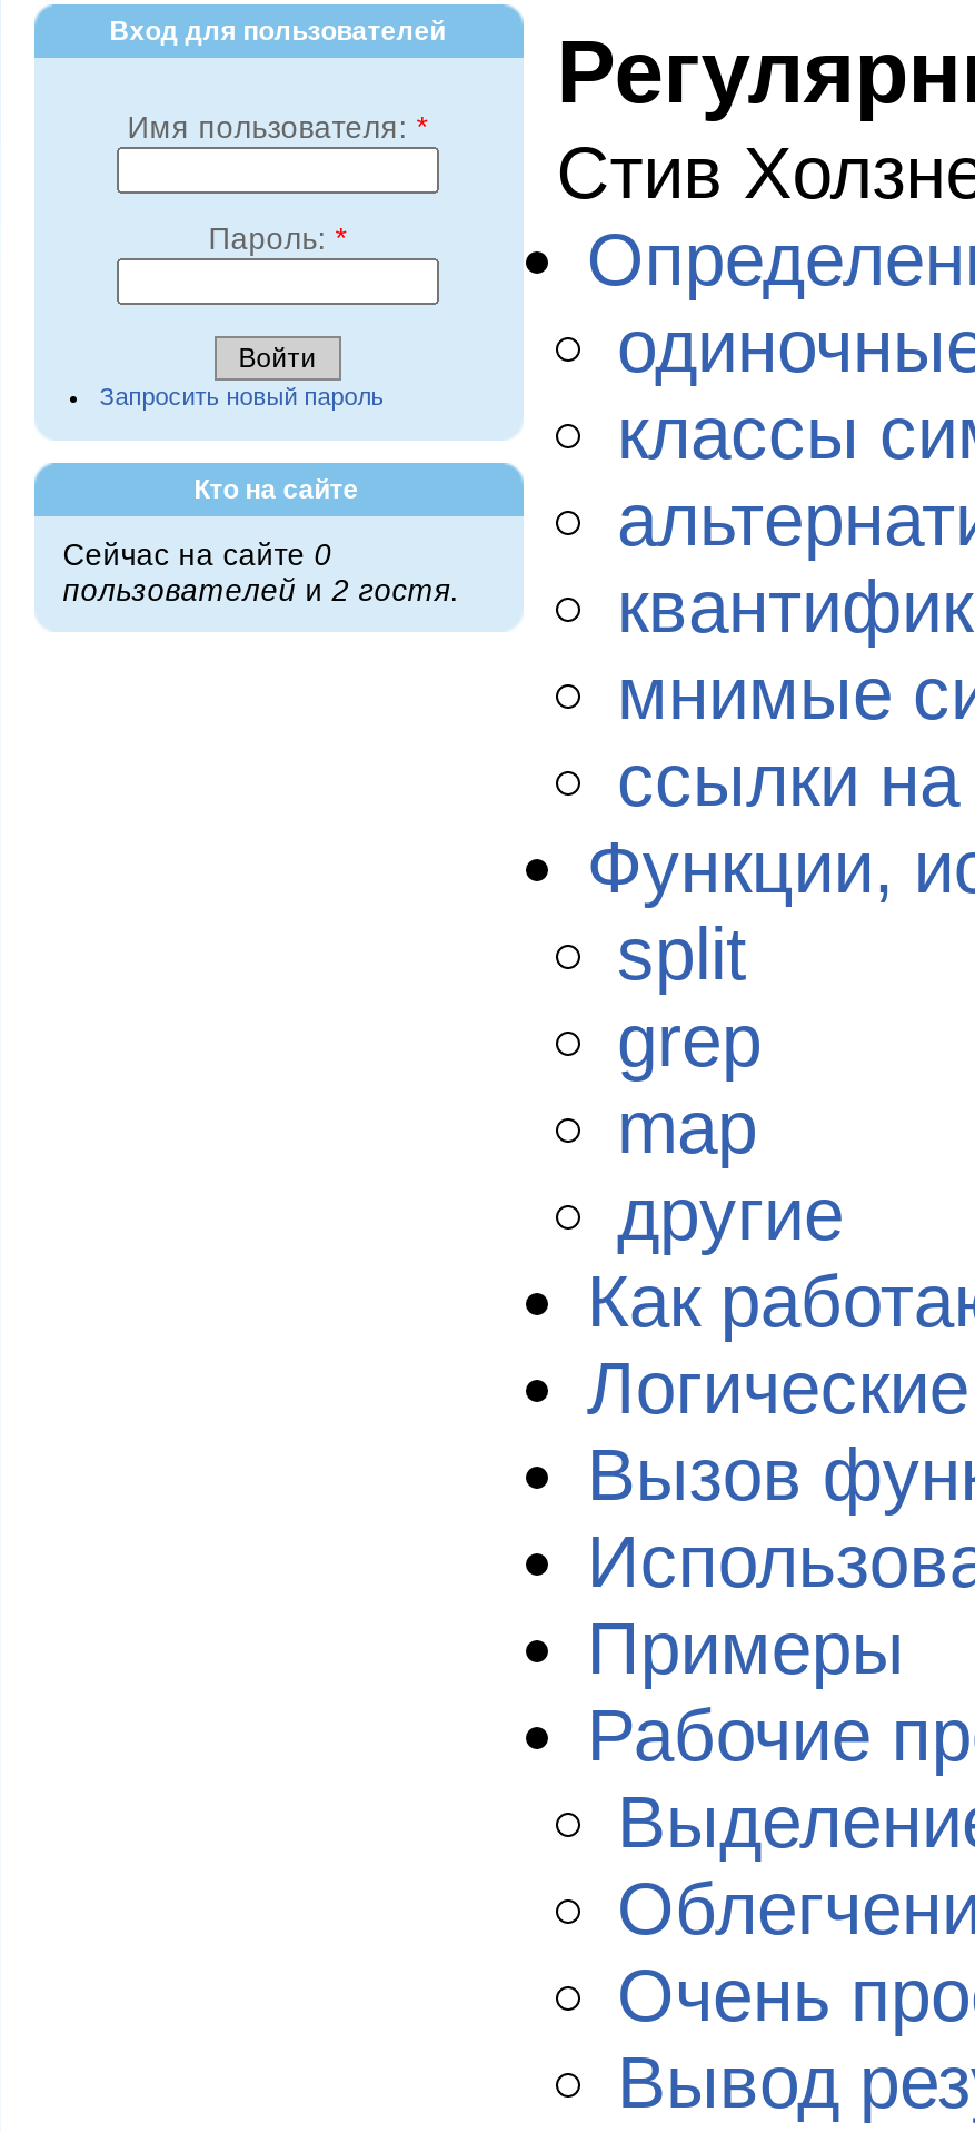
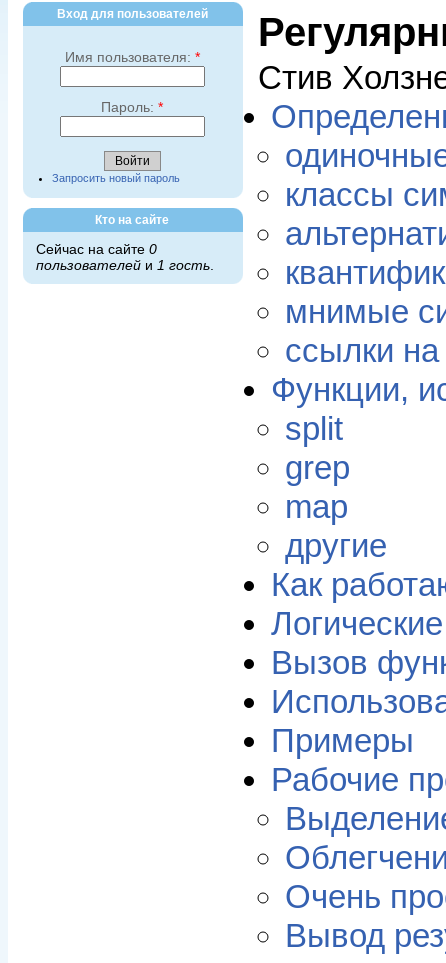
- пользователей и 2 гостя.
+ пользователей и 1 гость.
